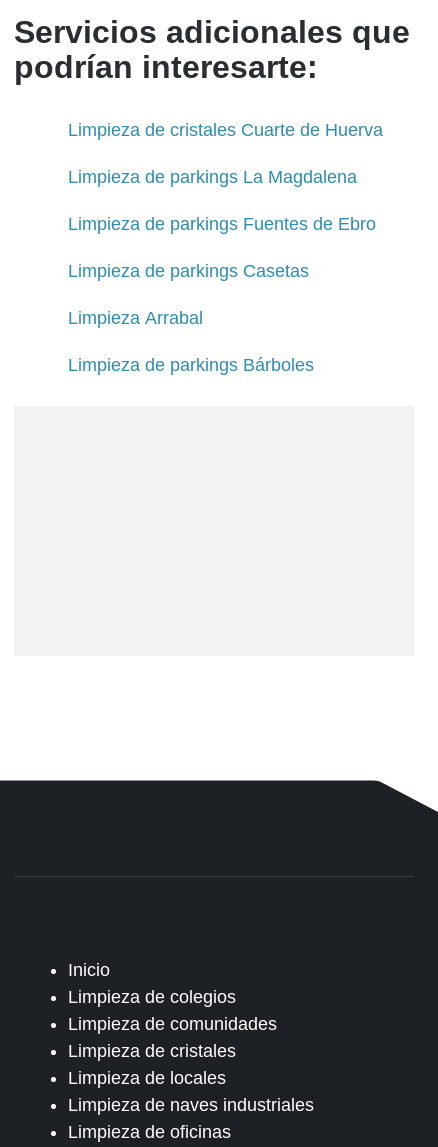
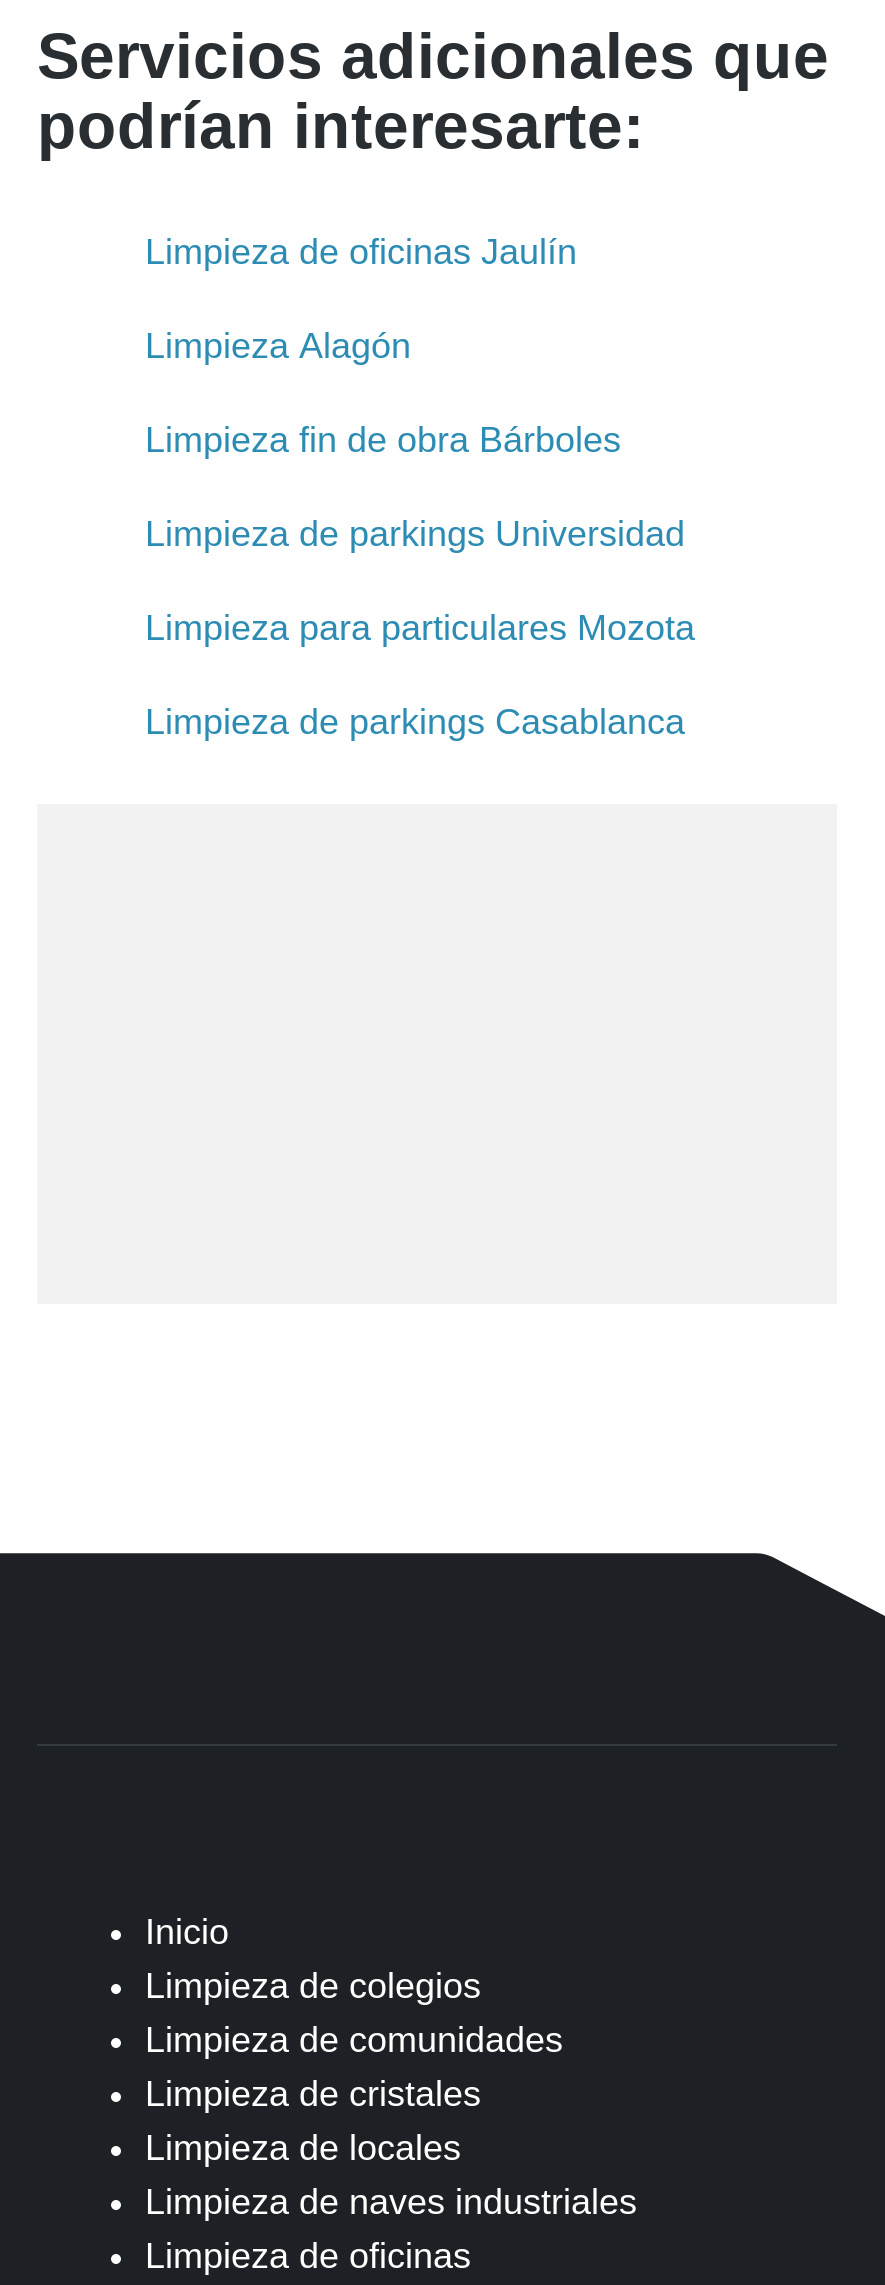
- Limpieza de cristales Cuarte de Huerva
+ Limpieza de oficinas Jaulín

- Limpieza de parkings La Magdalena
+ Limpieza Alagón

- Limpieza de parkings Fuentes de Ebro
+ Limpieza fin de obra Bárboles

- Limpieza de parkings Casetas
+ Limpieza de parkings Universidad

- Limpieza Arrabal
+ Limpieza para particulares Mozota

- Limpieza de parkings Bárboles
+ Limpieza de parkings Casablanca
